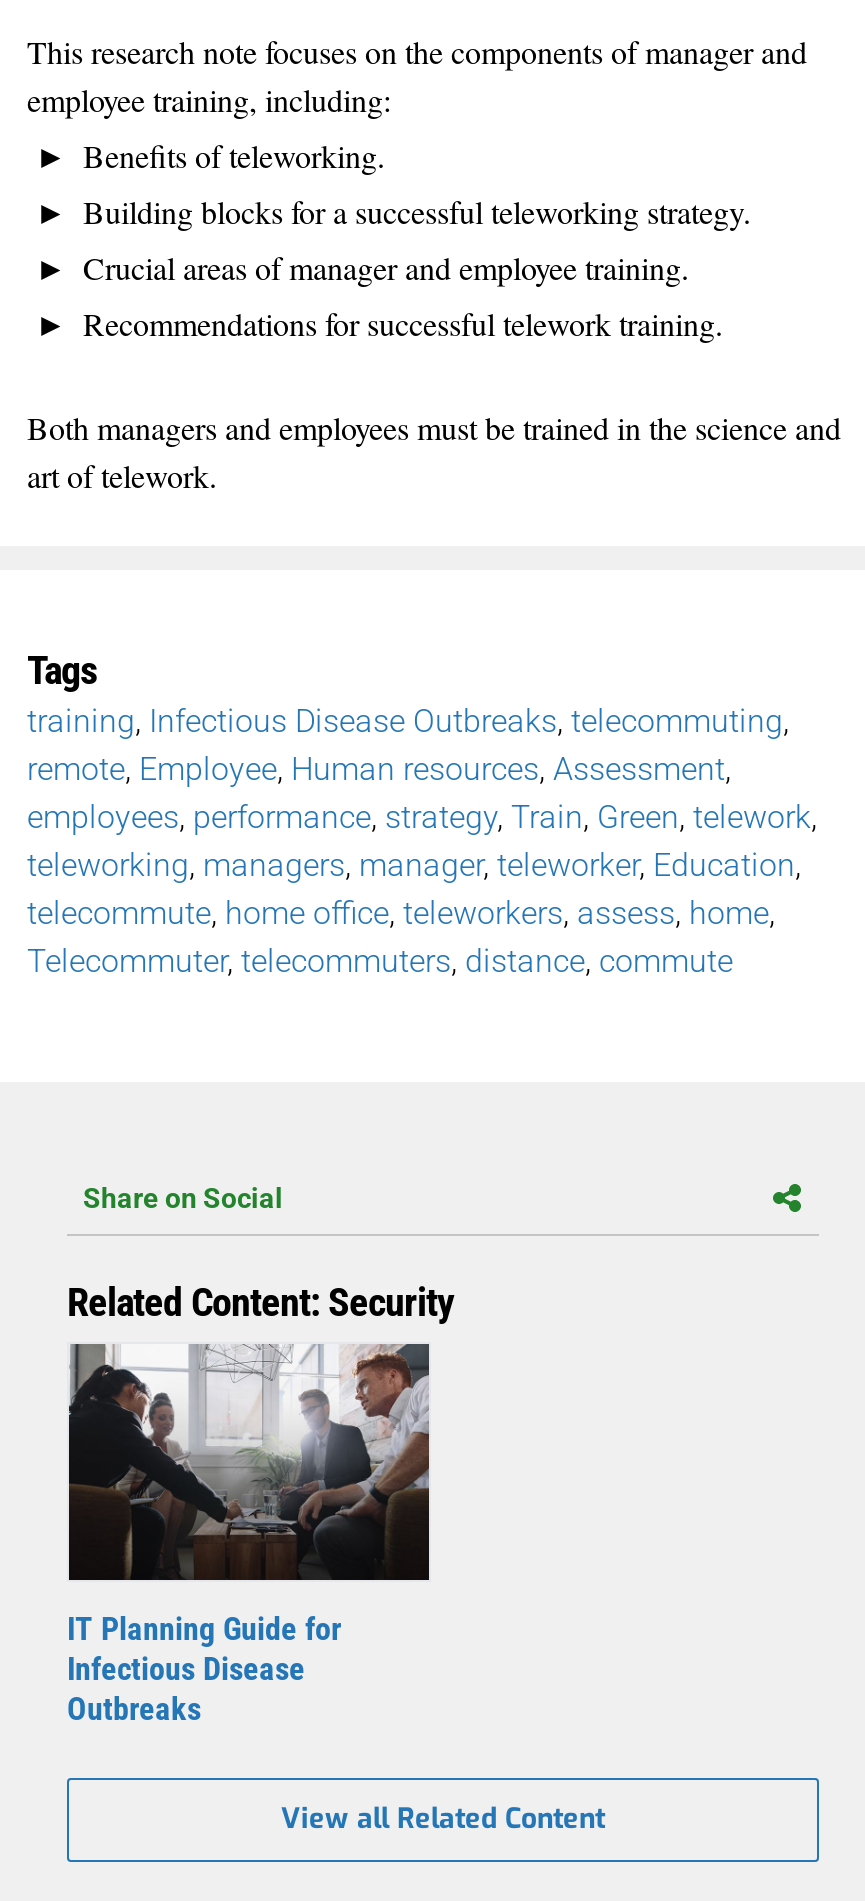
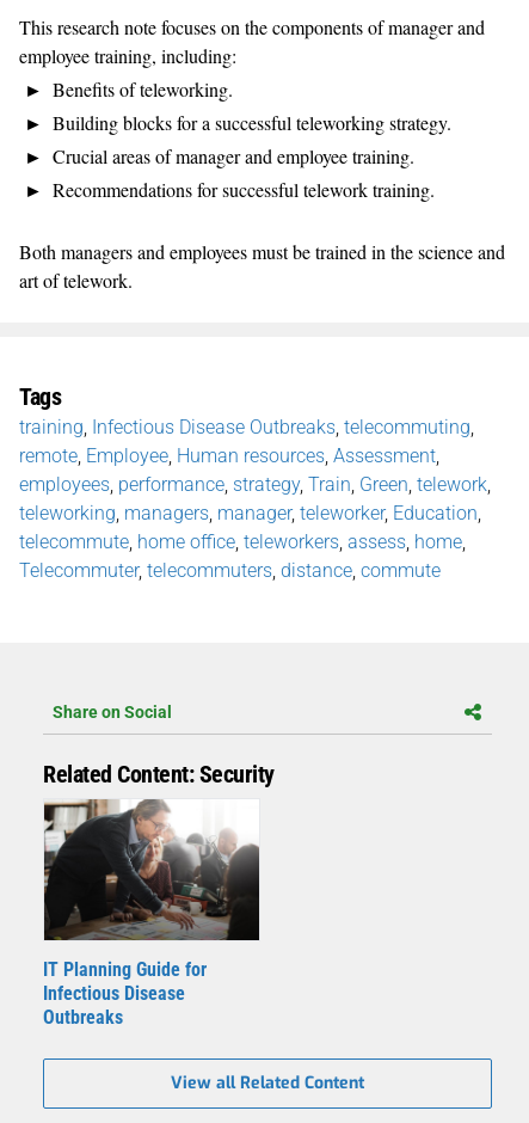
- [image]
+ [image]
